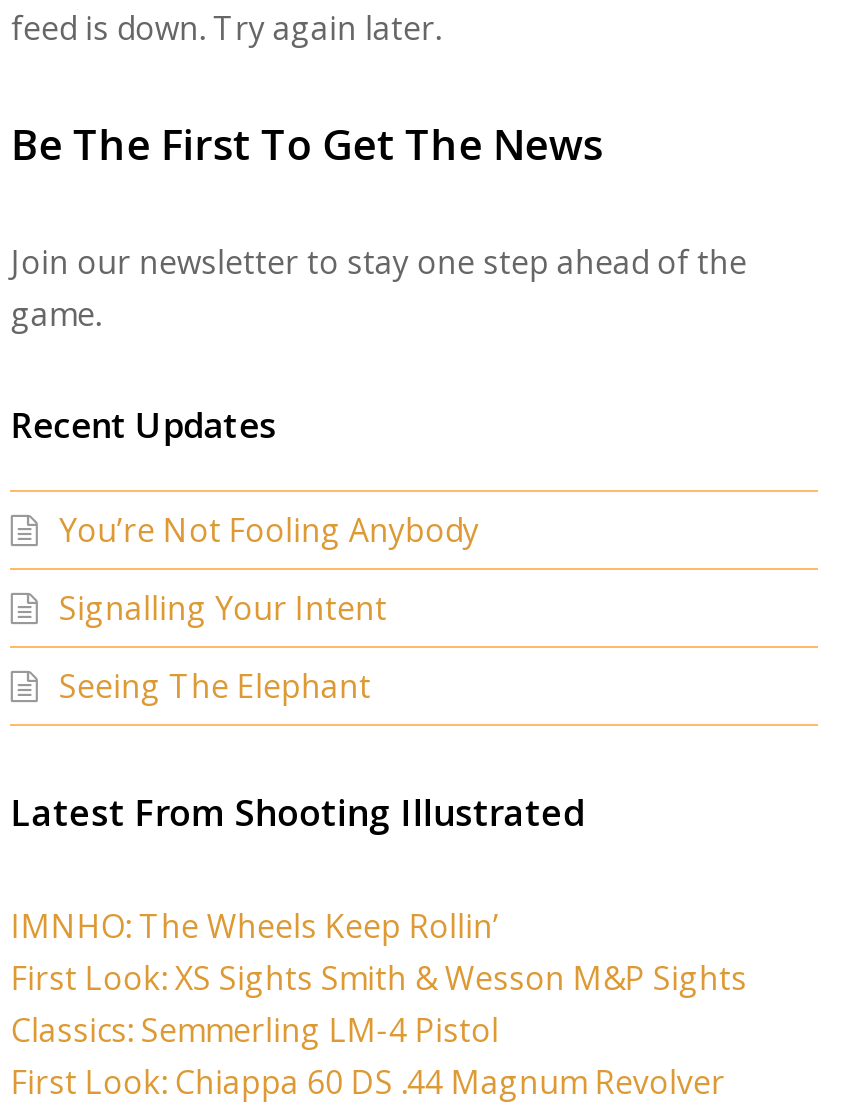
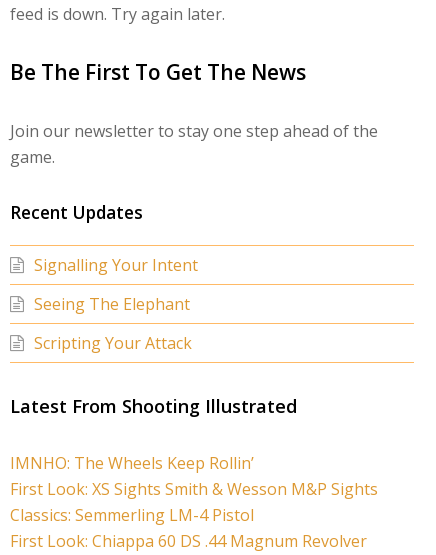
- You’re Not Fooling Anybody

moved up: Signalling Your Intent | Seeing The Elephant

+ Scripting Your Attack
